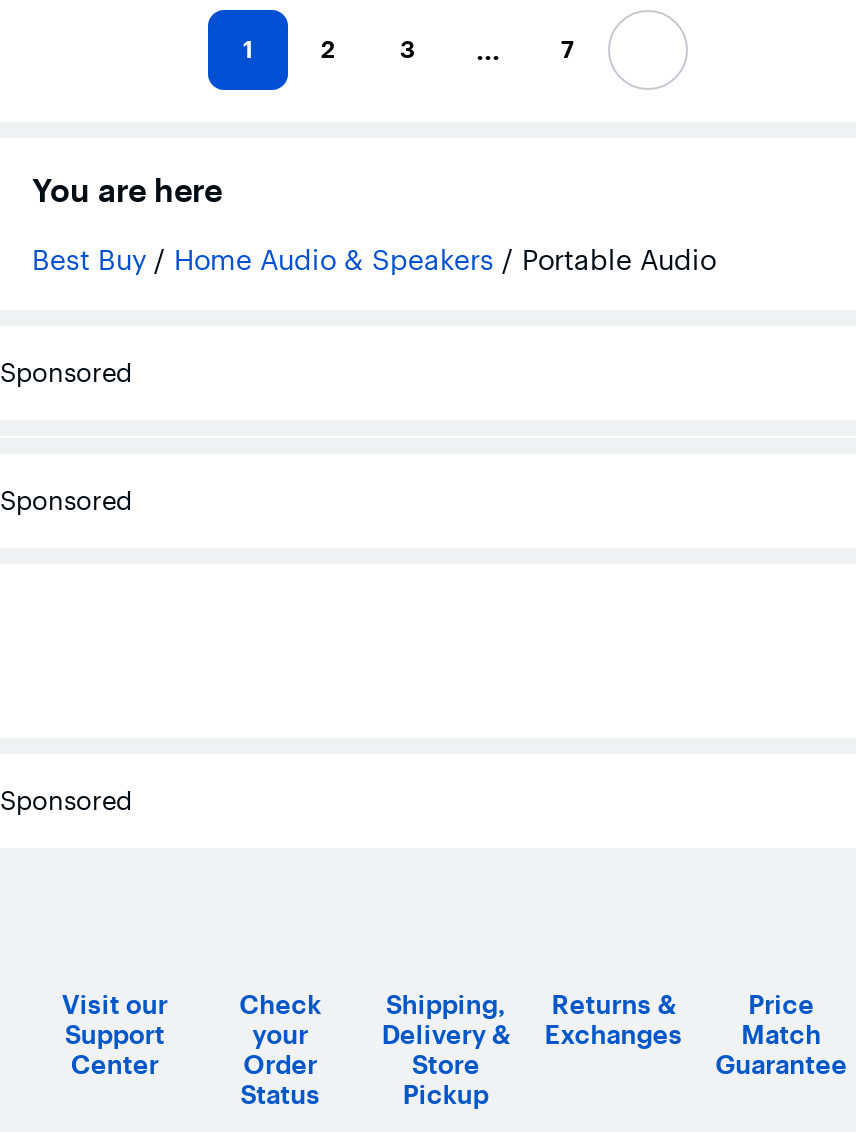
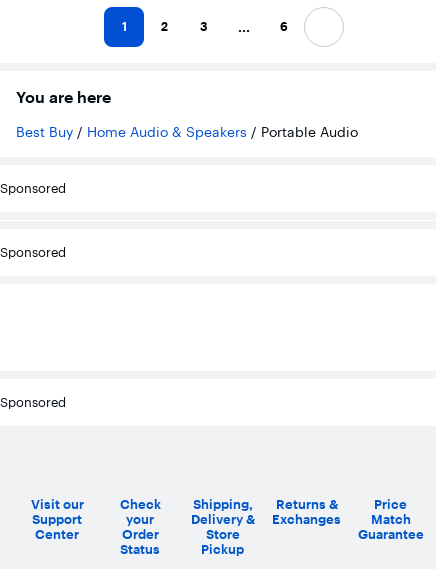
- 7
+ 6
